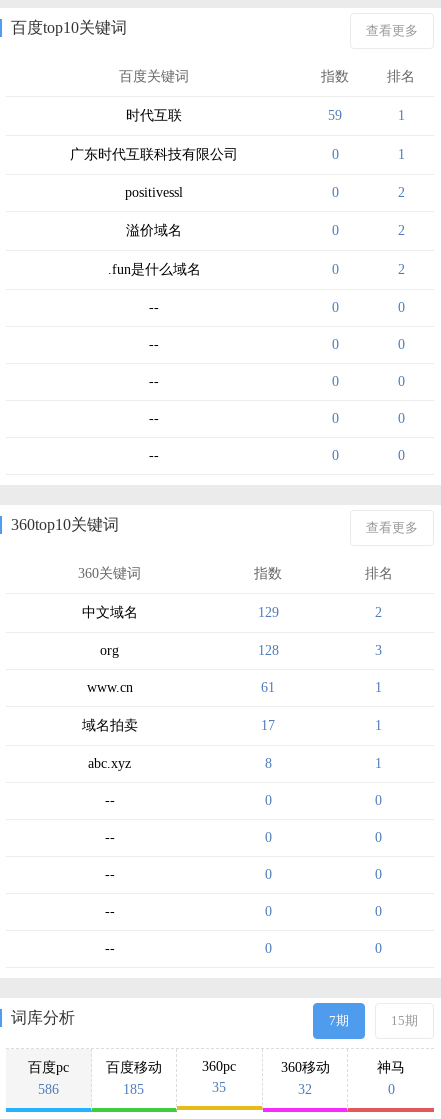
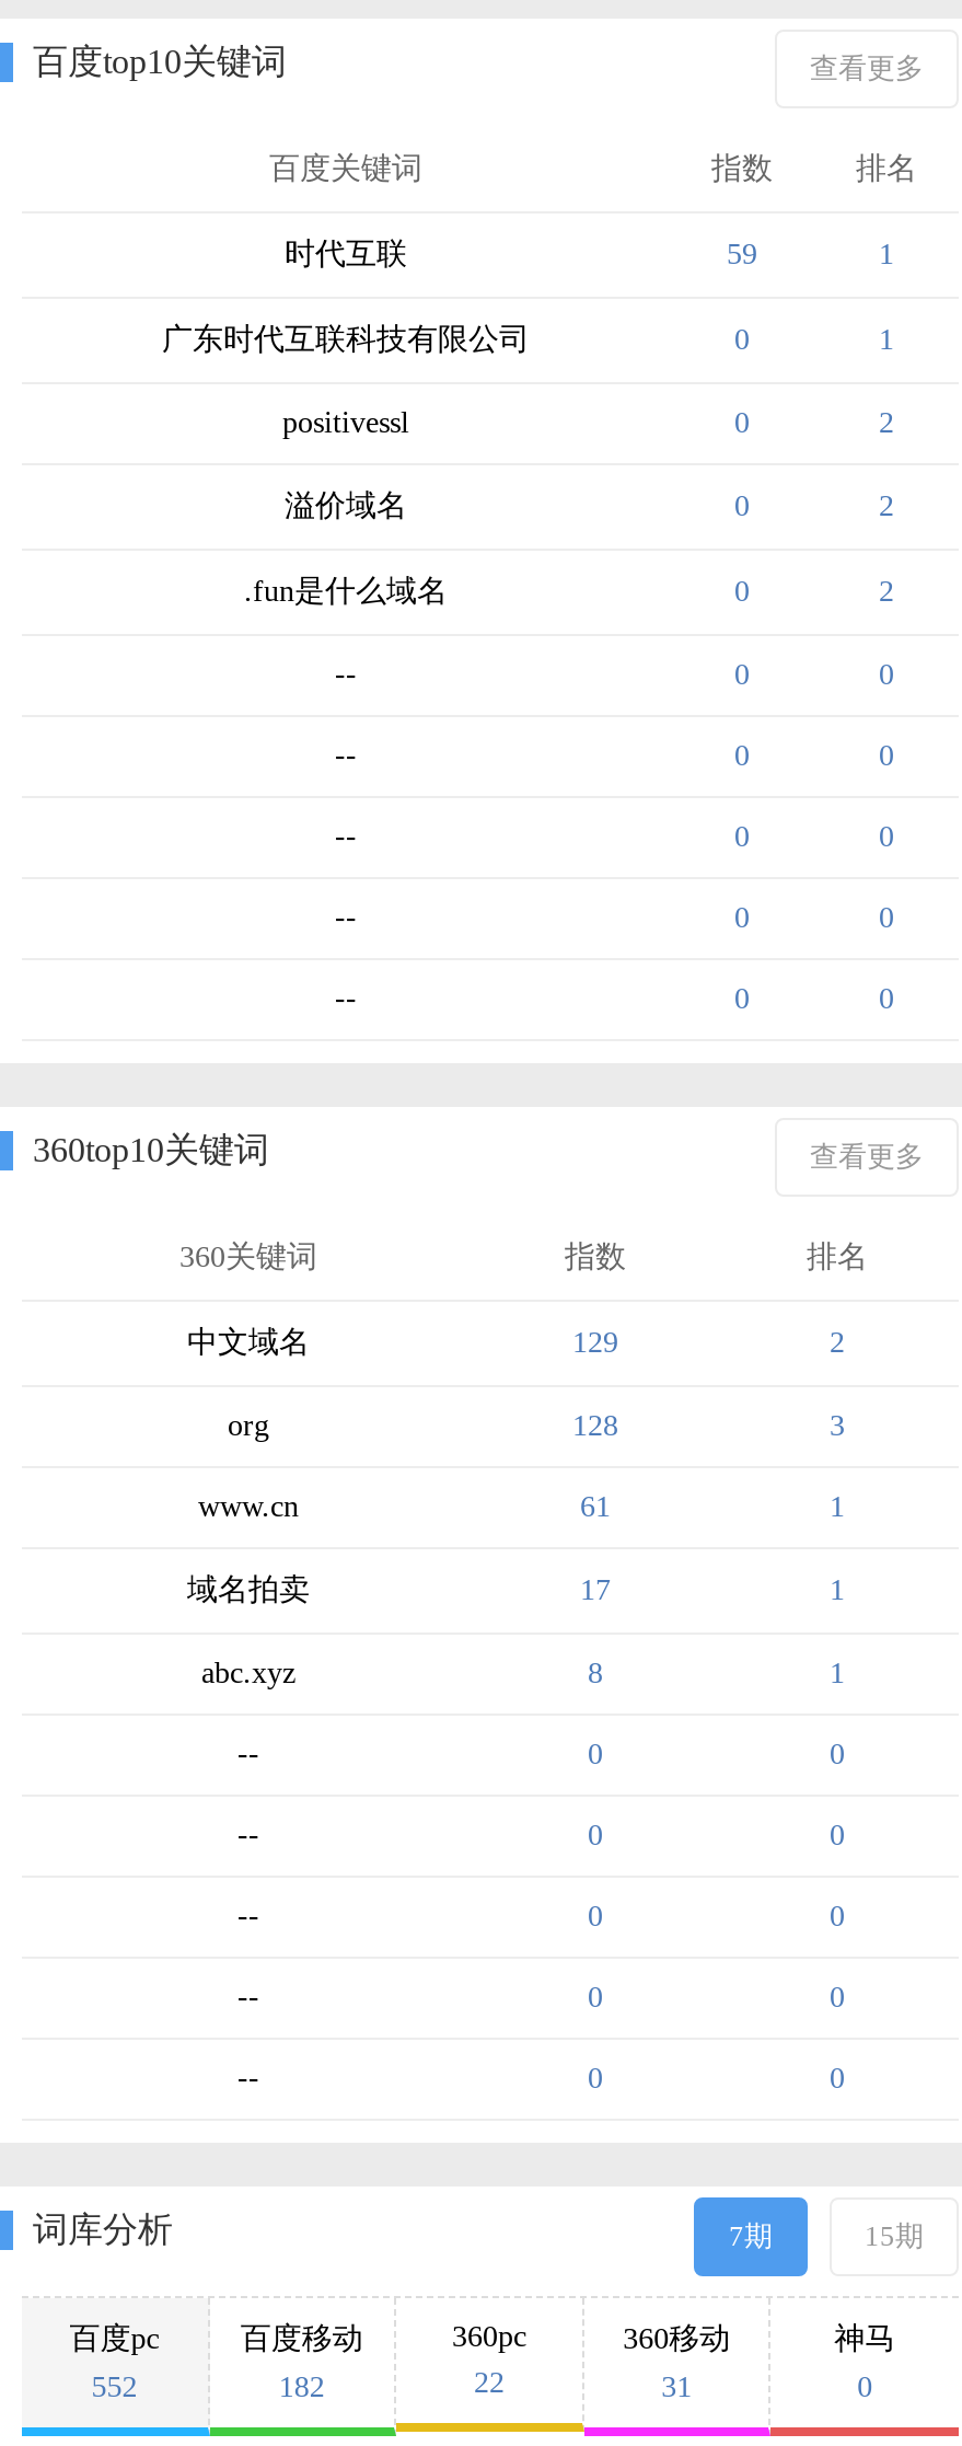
- 586
+ 552

- 185
+ 182

- 35
+ 22

- 32
+ 31
